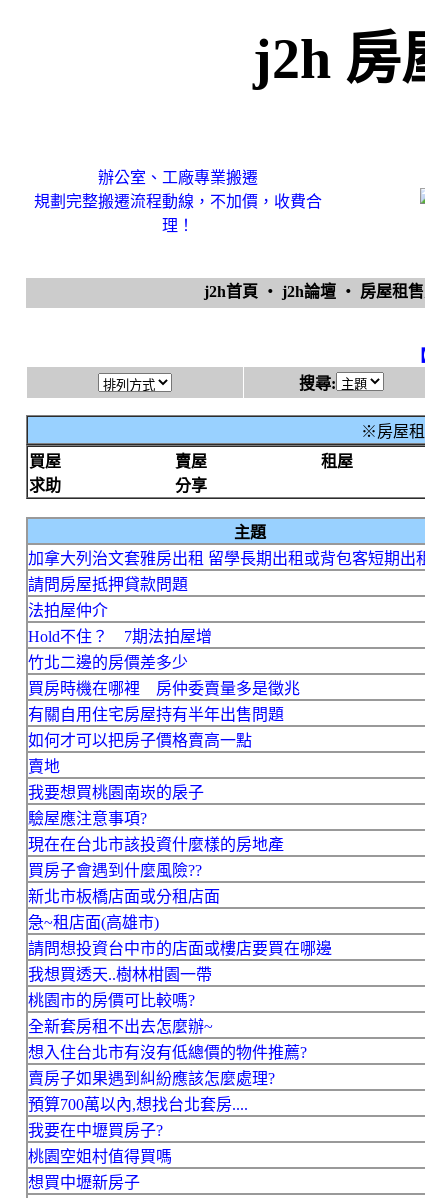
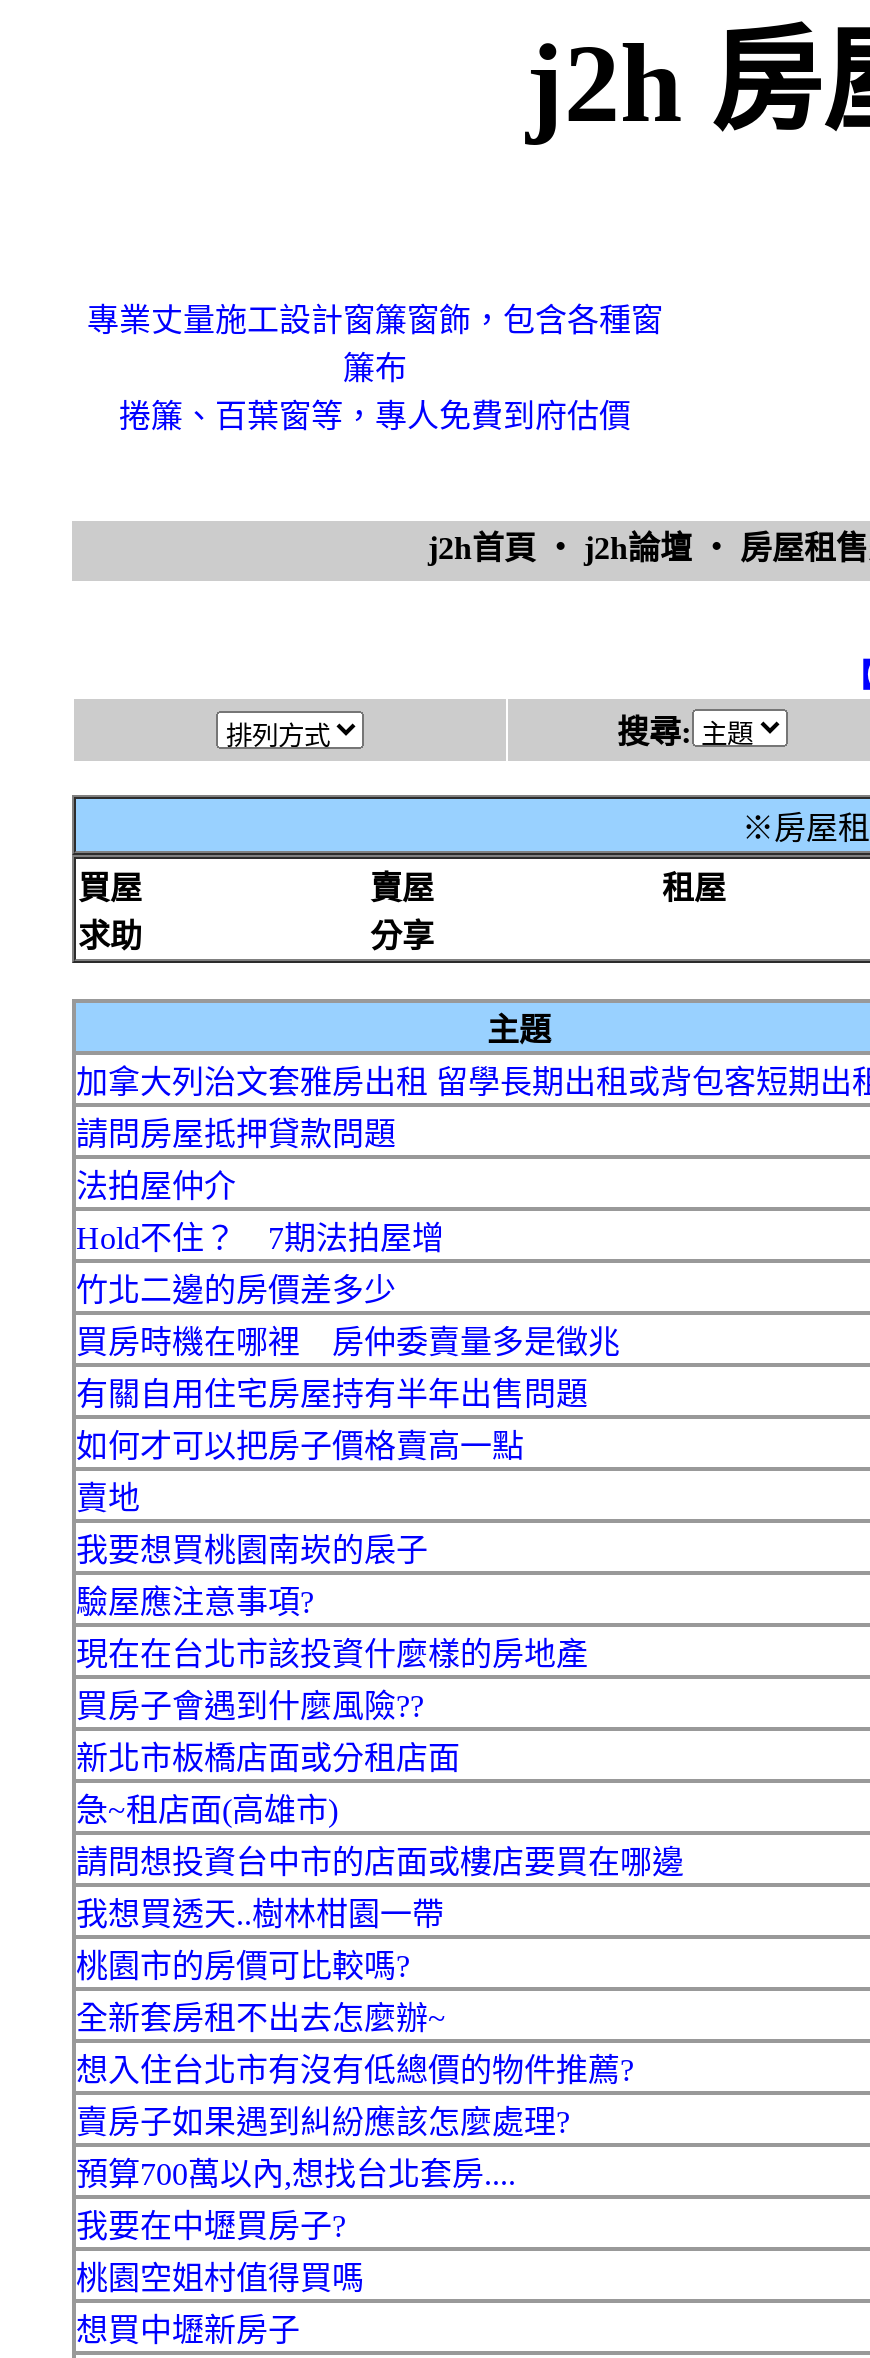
- 辦公室、工廠專業搬遷
- 規劃完整搬遷流程動線，不加價，收費合
- 理！
+ 專業丈量施工設計窗簾窗飾，包含各種窗
+ 簾布
+ 捲簾、百葉窗等，專人免費到府估價
